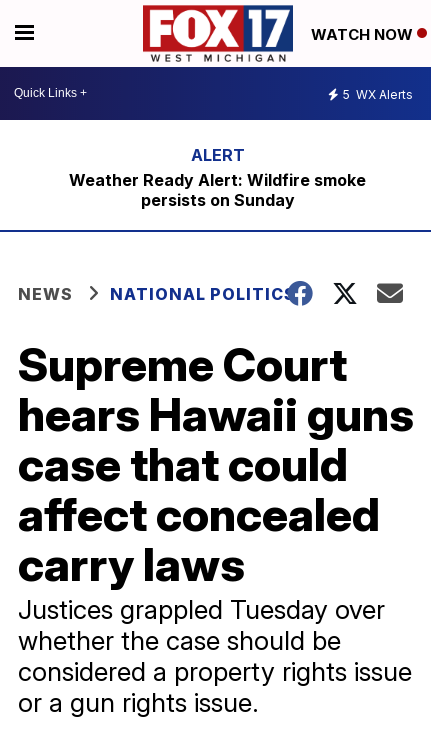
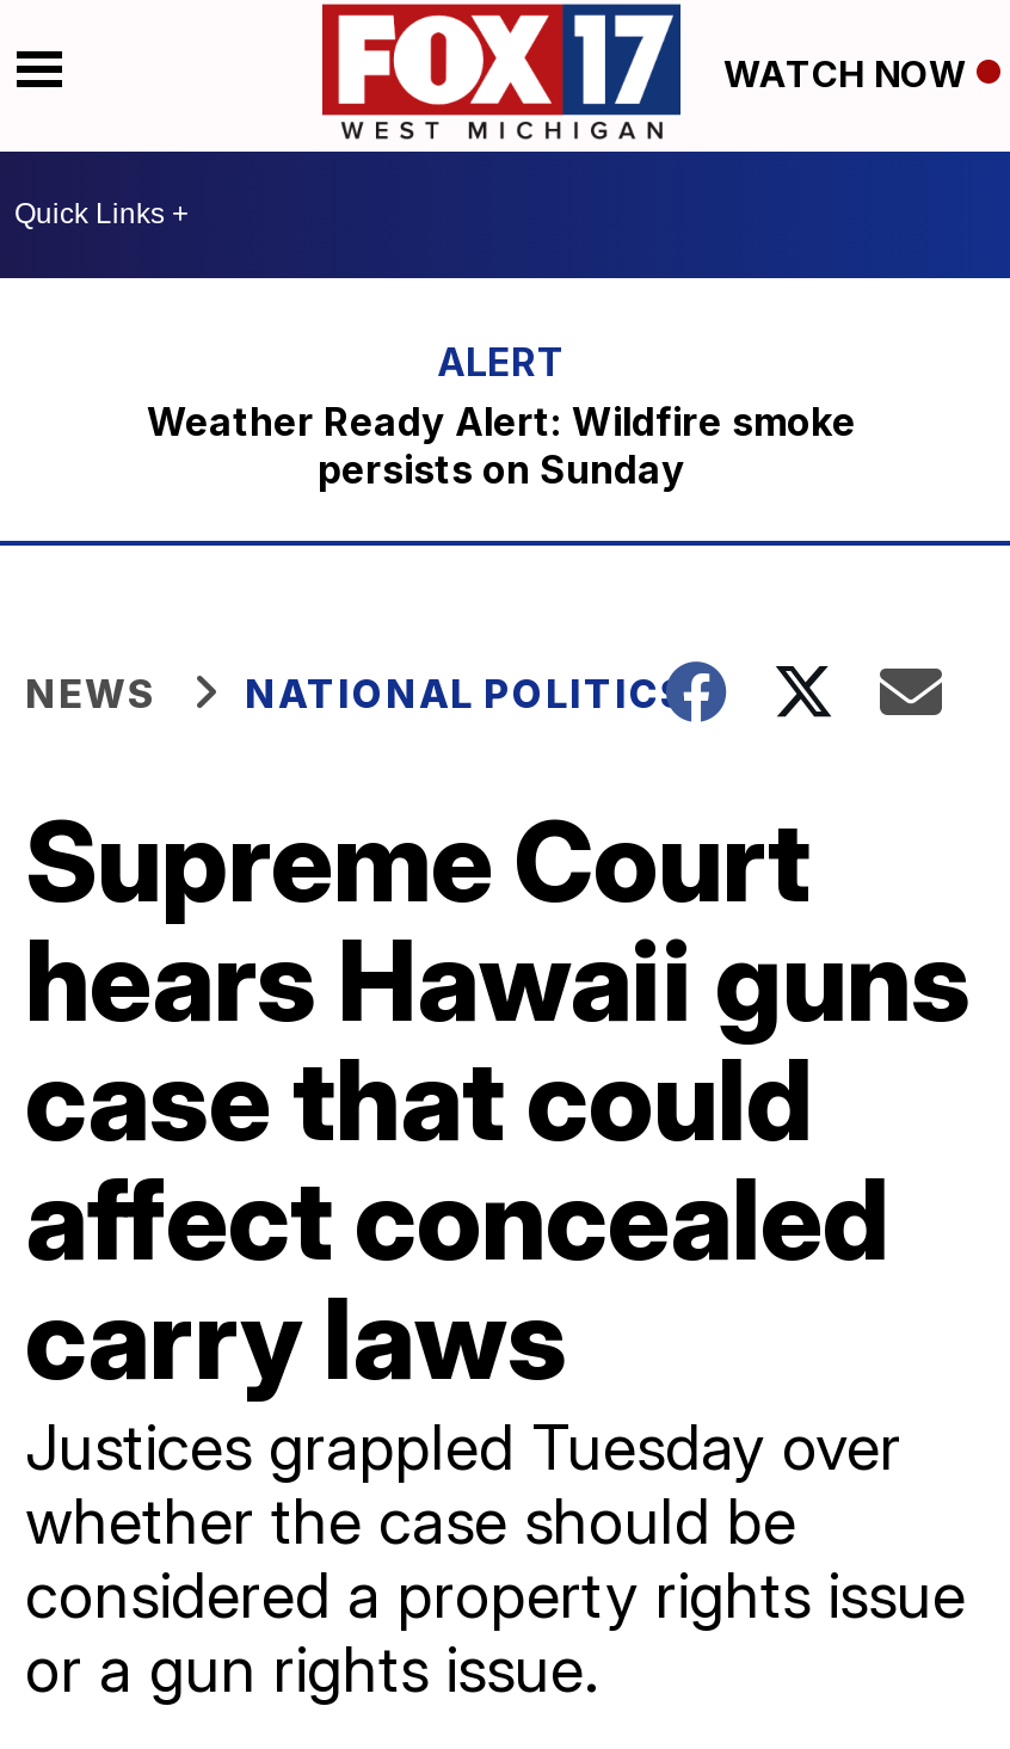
- 5 WX Alerts
